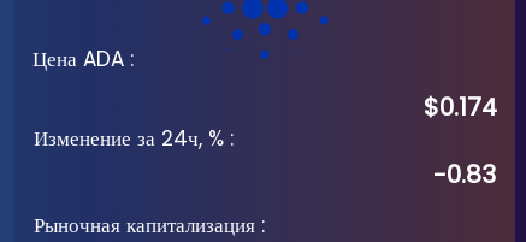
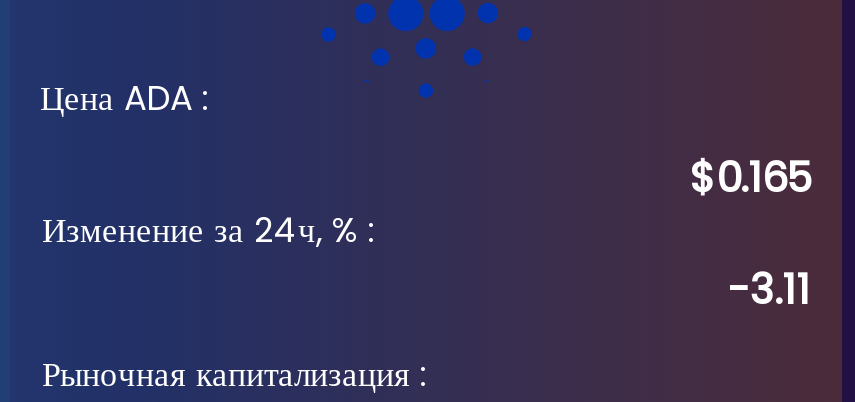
- $0.174
+ $0.165

- -0.83
+ -3.11
